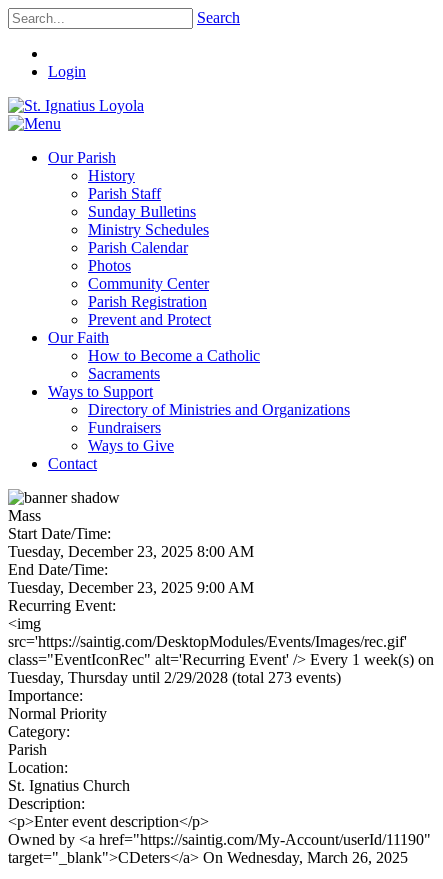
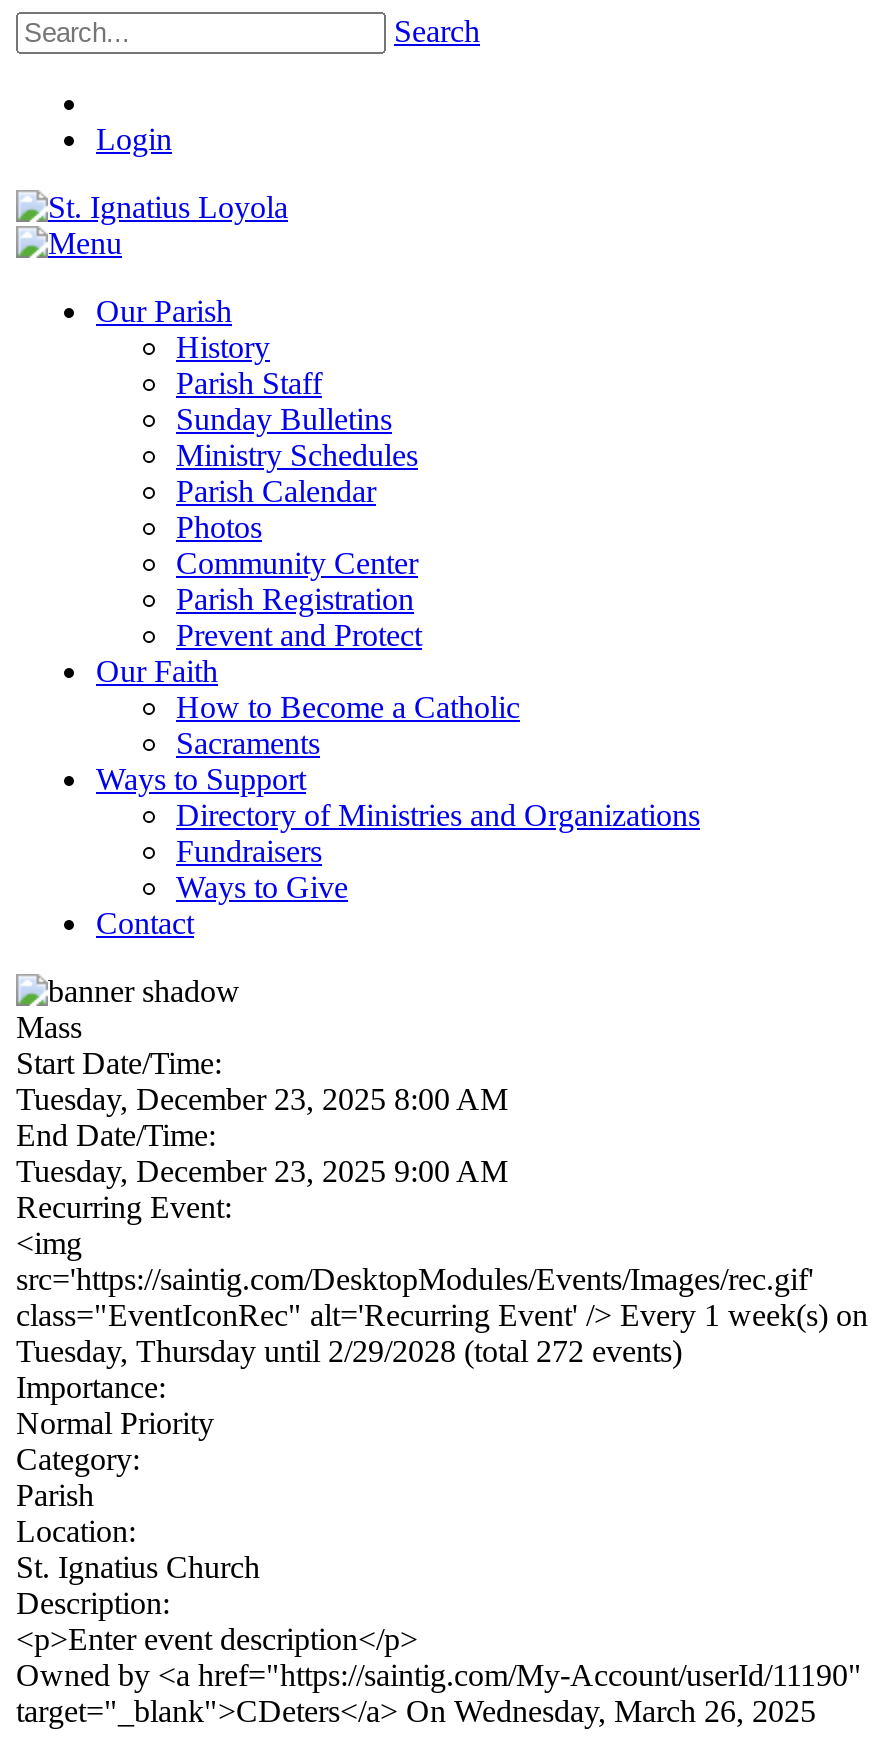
- Tuesday, Thursday until 2/29/2028 (total 273 events)
+ Tuesday, Thursday until 2/29/2028 (total 272 events)
